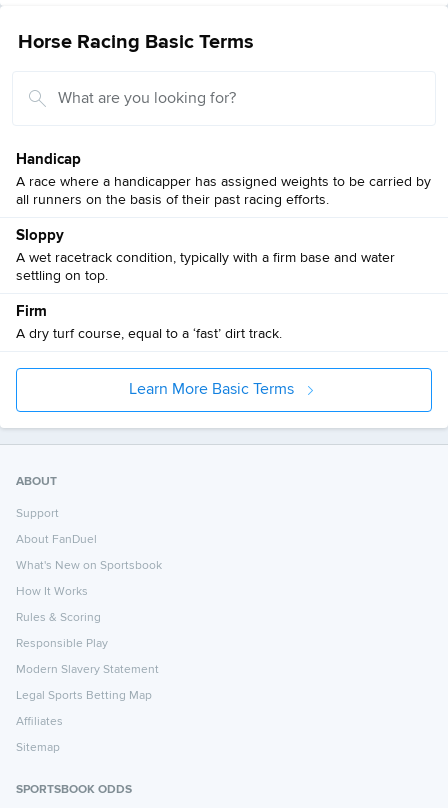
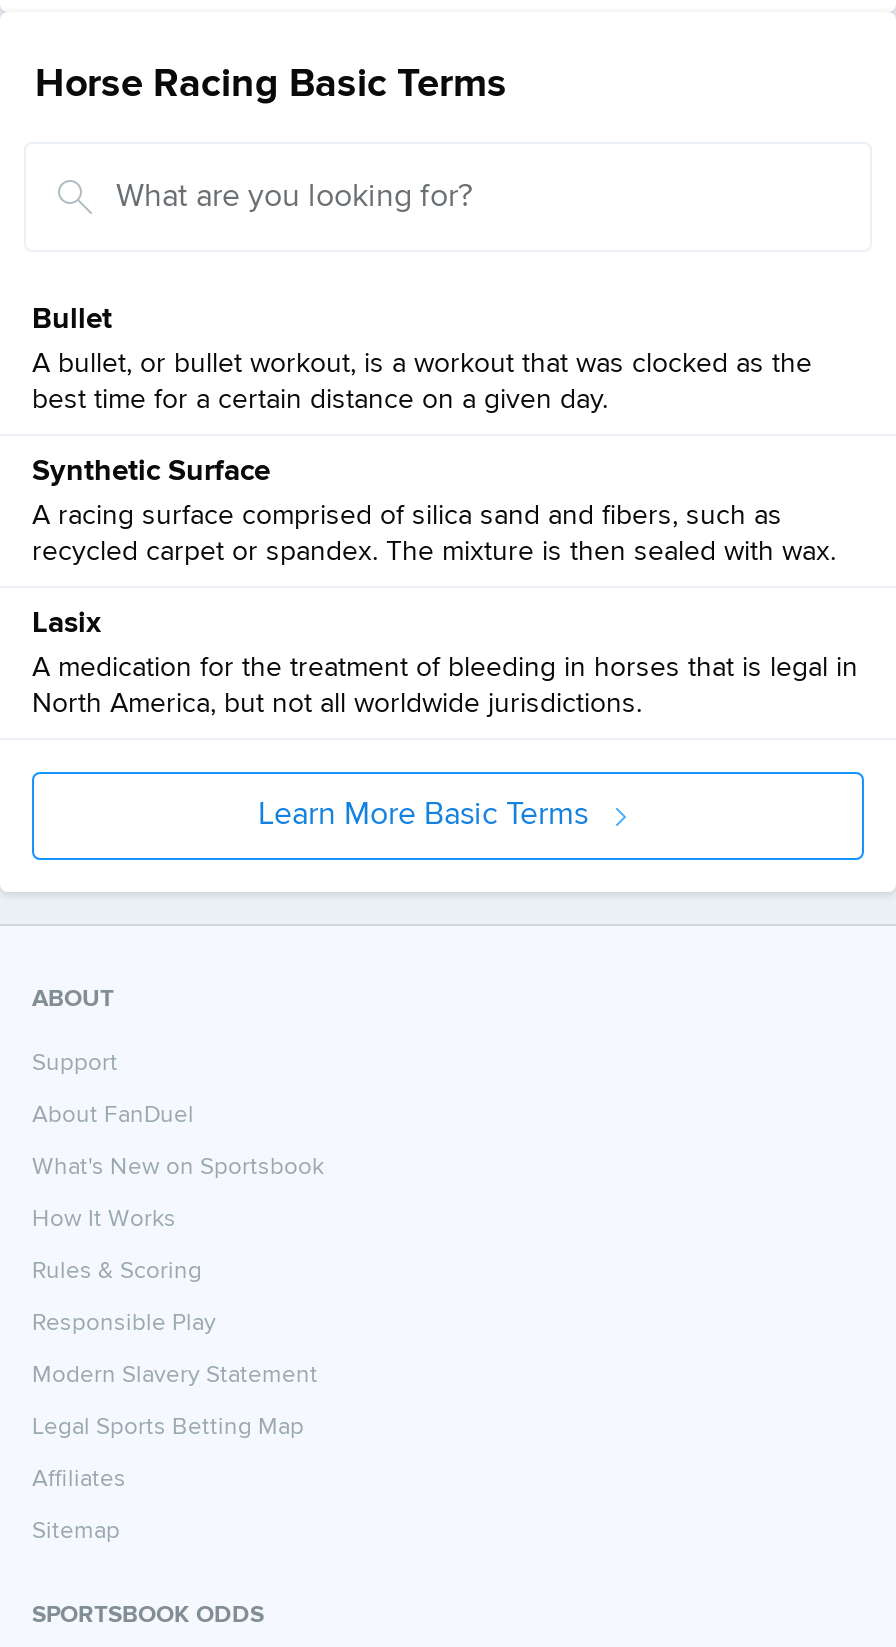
- Handicap
+ Bullet

- A race where a handicapper has assigned weights to be carried by
- all runners on the basis of their past racing efforts.
+ A bullet, or bullet workout, is a workout that was clocked as the
+ best time for a certain distance on a given day.

- Sloppy
+ Synthetic Surface

- A wet racetrack condition, typically with a firm base and water
- settling on top.
+ A racing surface comprised of silica sand and fibers, such as
+ recycled carpet or spandex. The mixture is then sealed with wax.

- Firm
+ Lasix

- A dry turf course, equal to a ‘fast’ dirt track.
+ A medication for the treatment of bleeding in horses that is legal in
+ North America, but not all worldwide jurisdictions.
